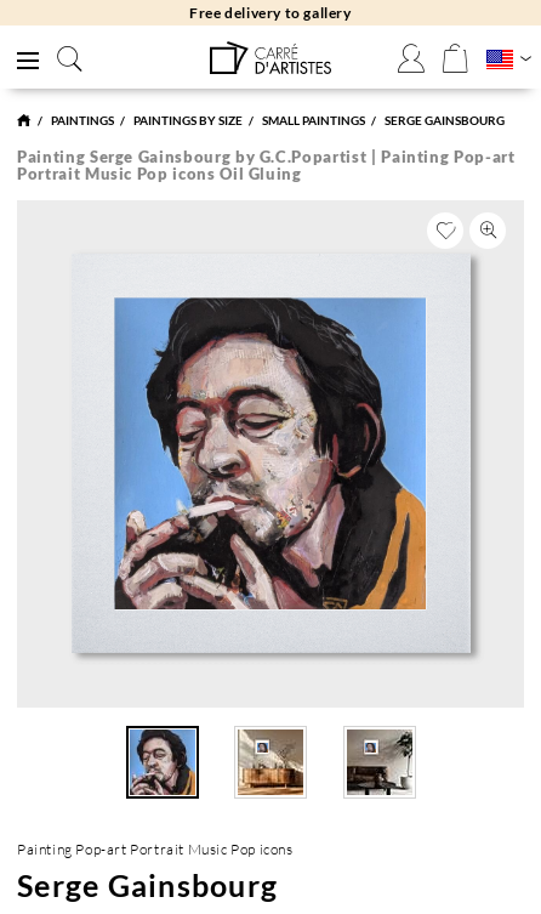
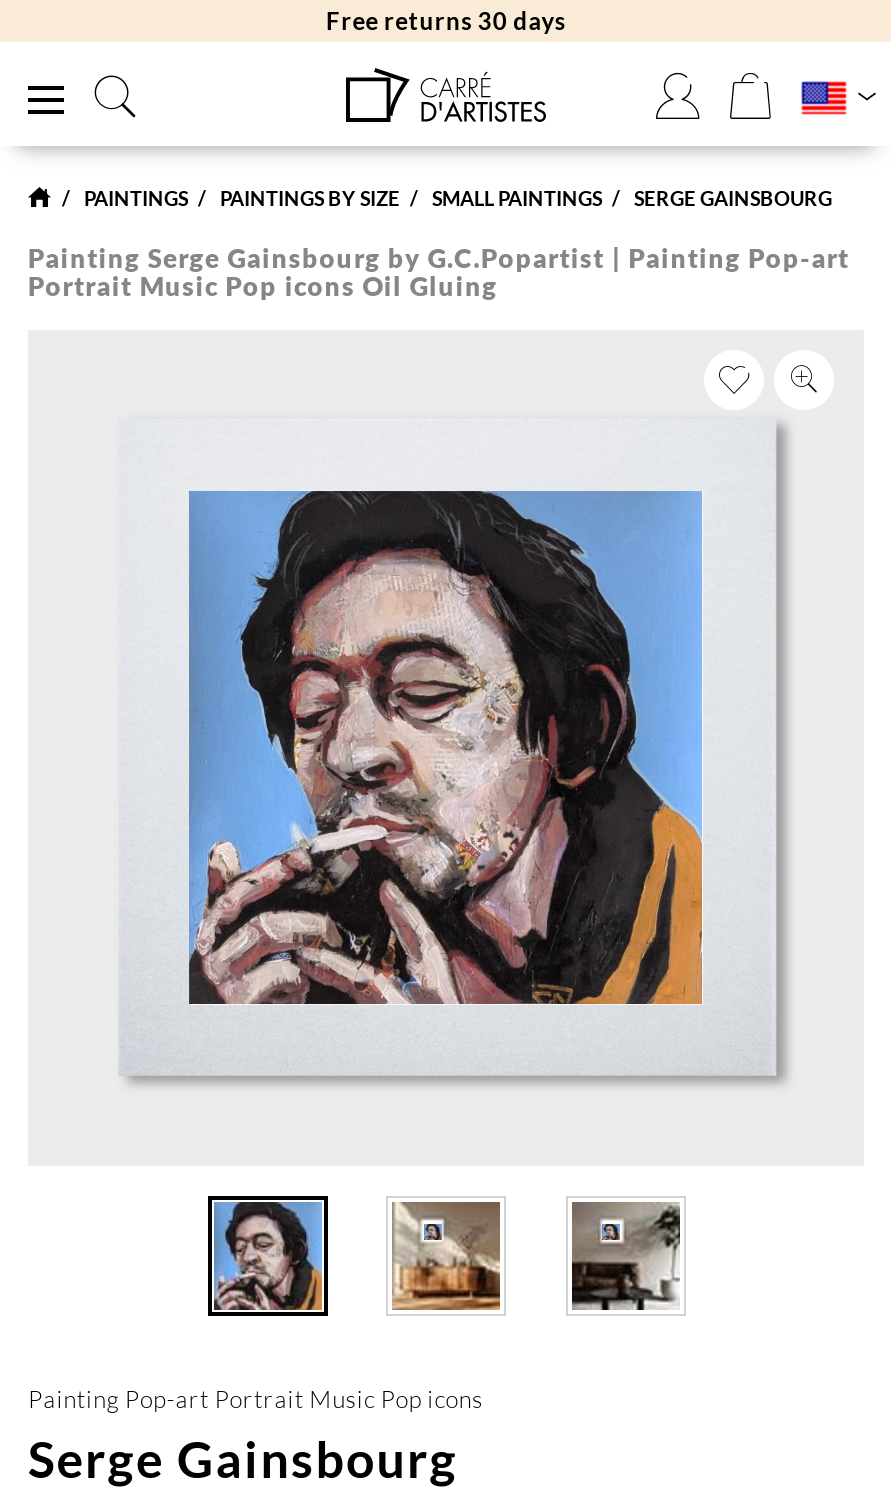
- Free delivery to gallery
+ Free returns 30 days
